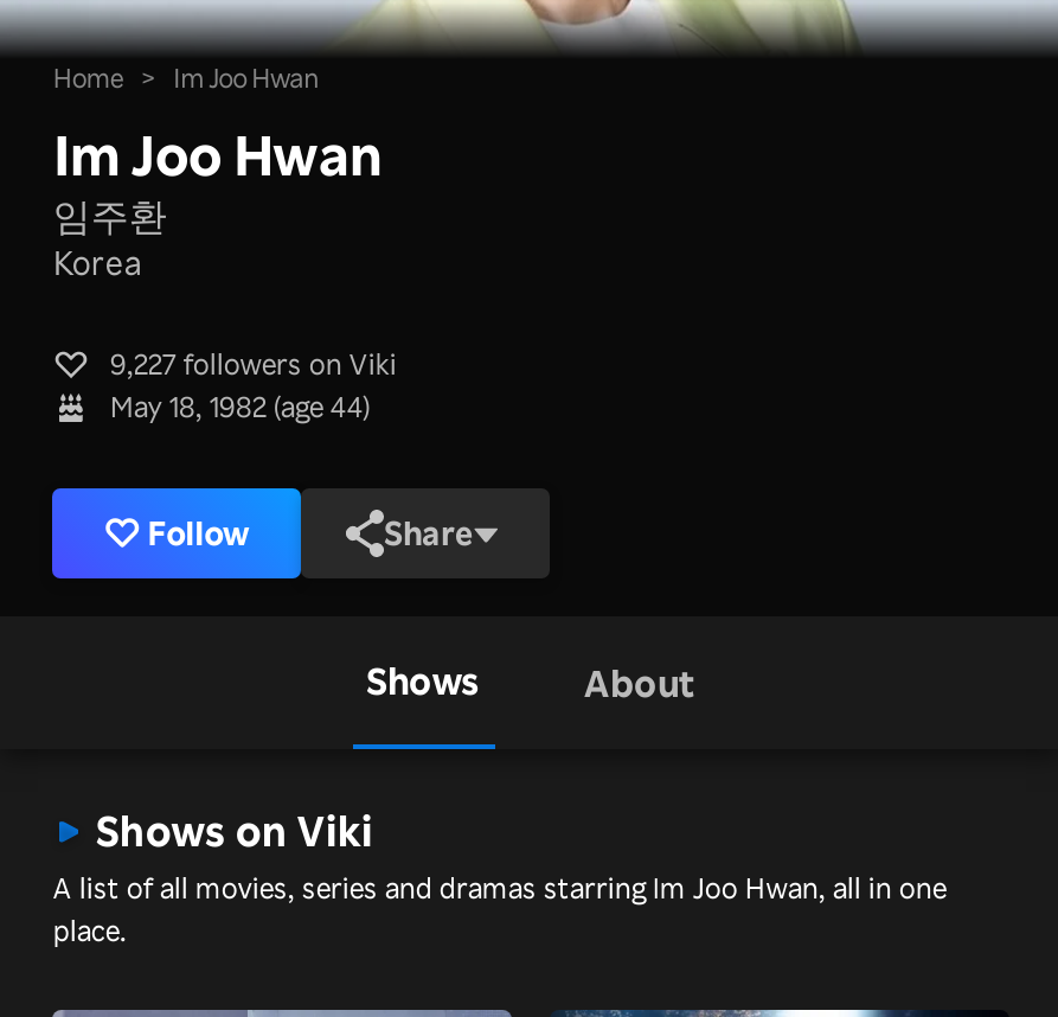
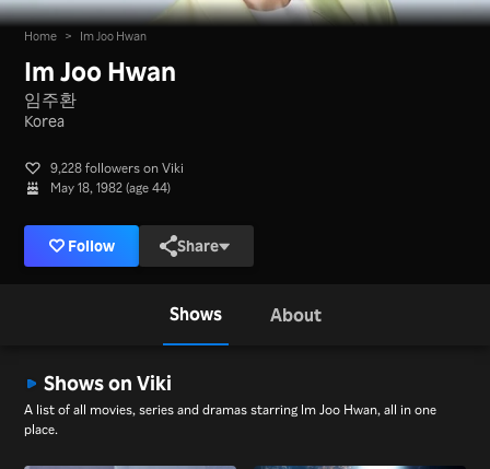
- 9,227 followers on Viki
+ 9,228 followers on Viki
